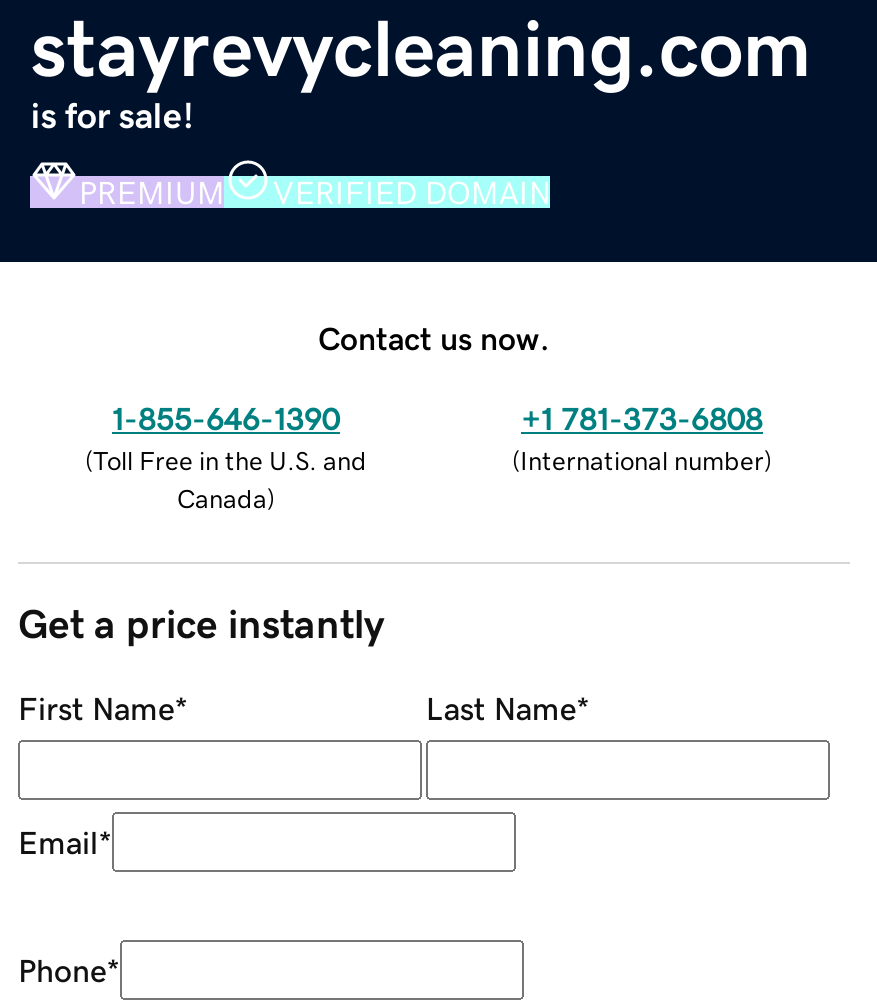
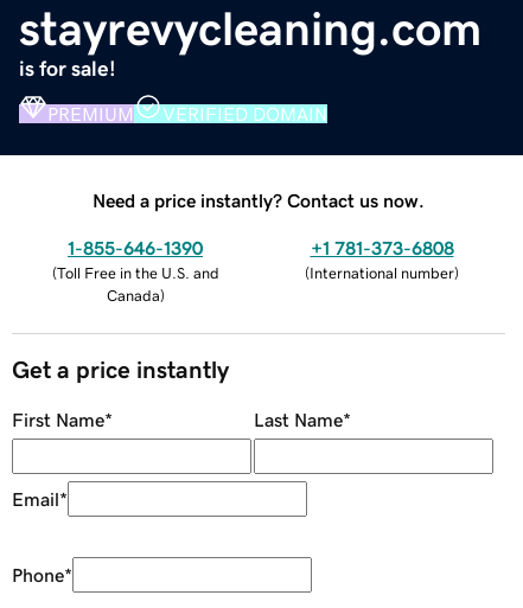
- Contact us now.
+ Need a price instantly? Contact us now.
